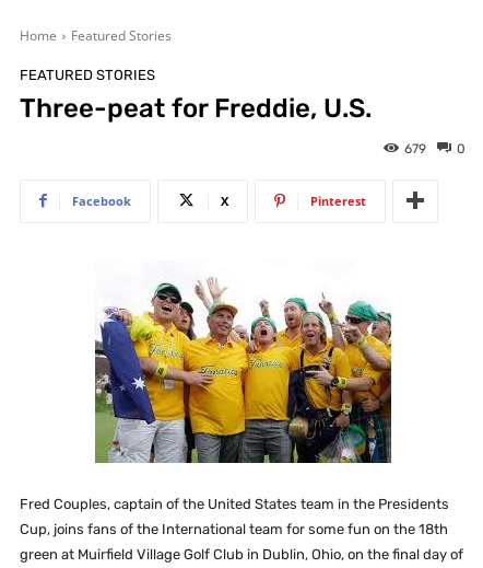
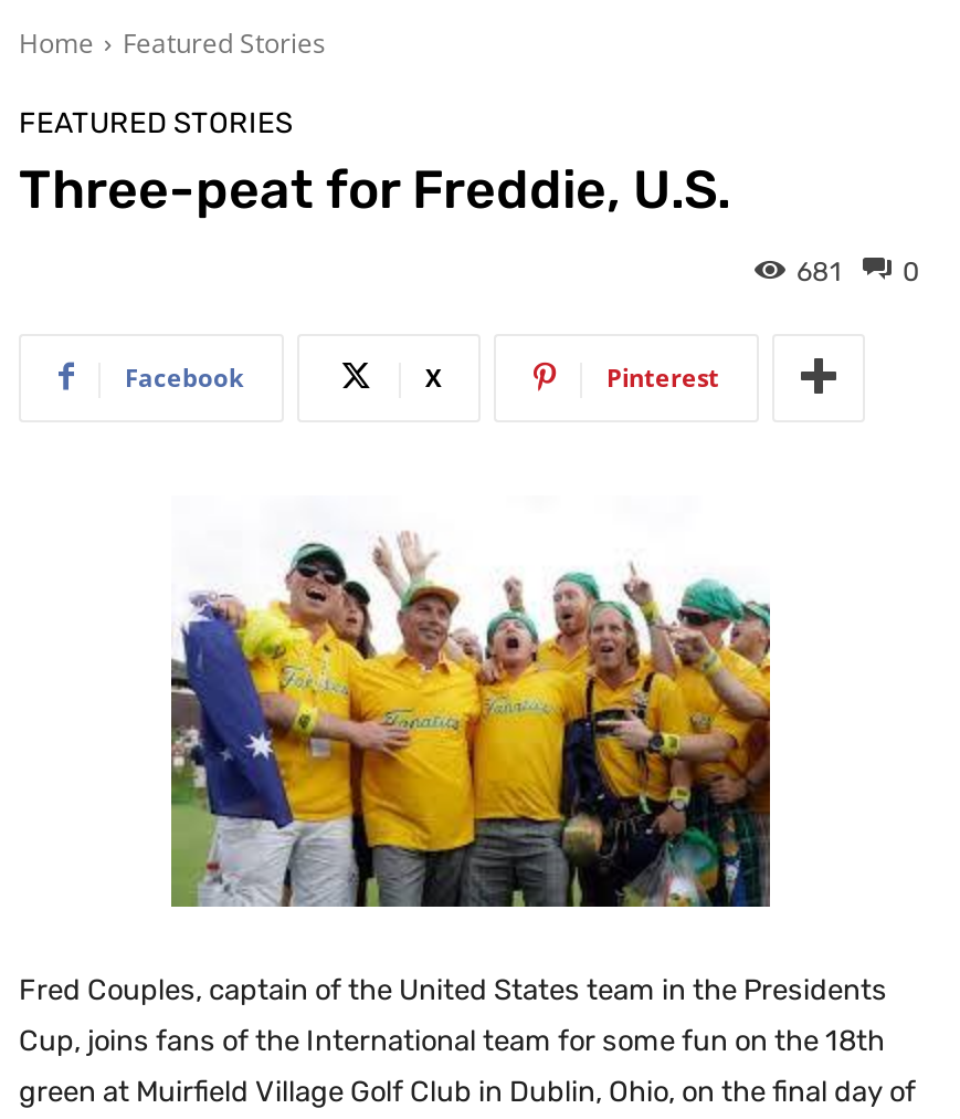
- 679 0
+ 681 0
